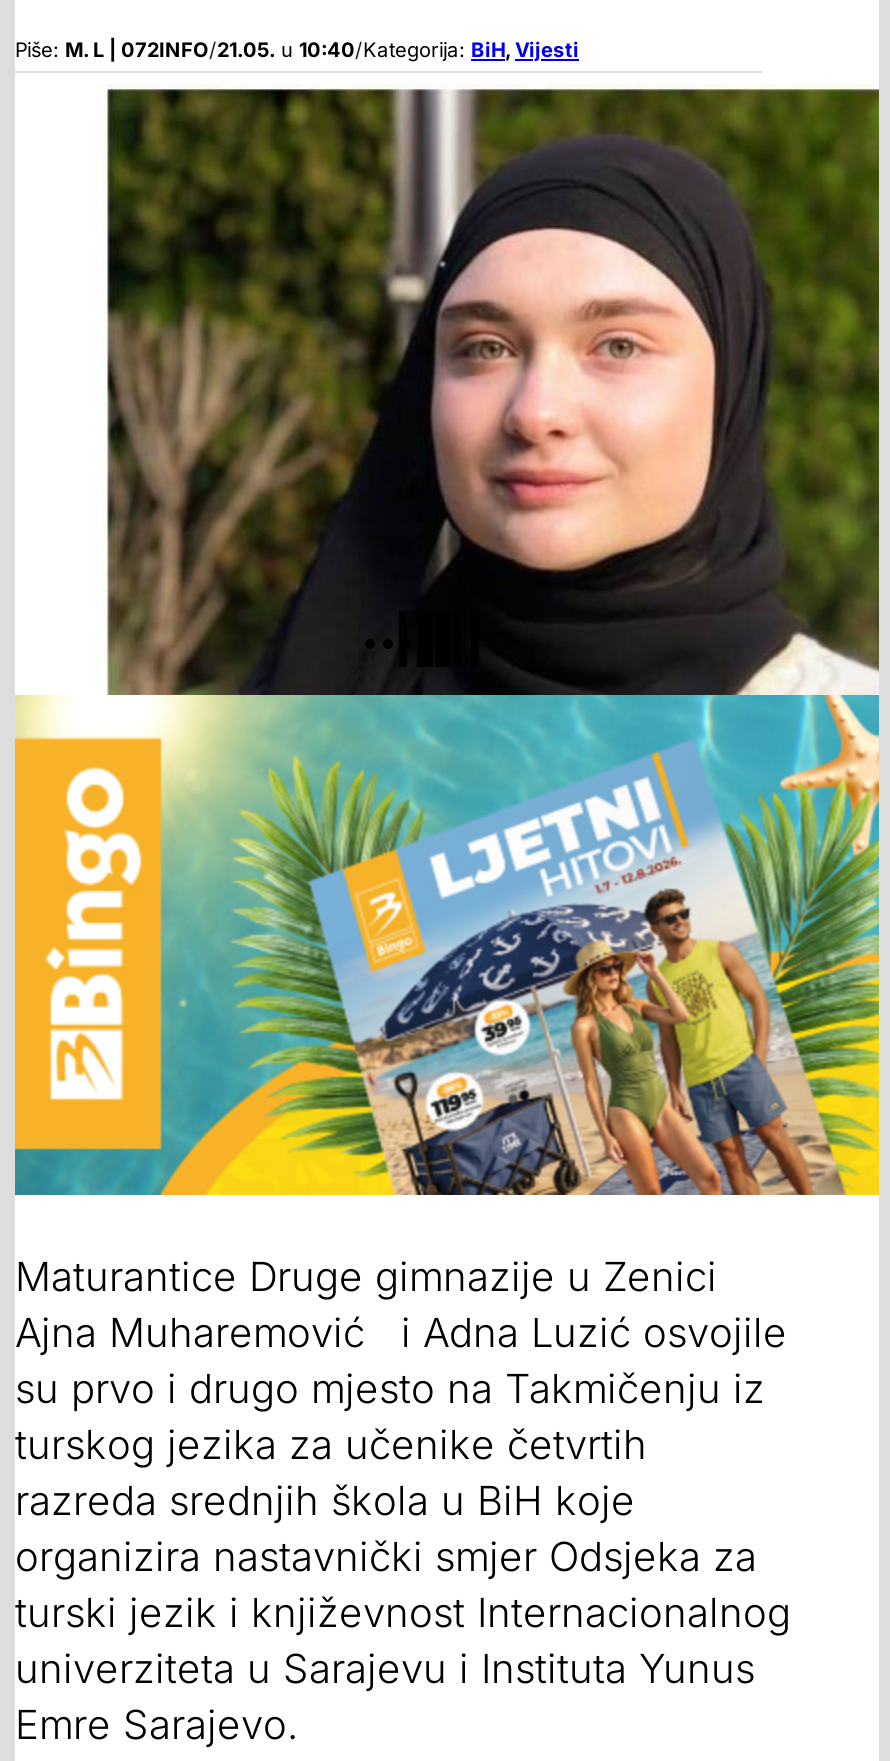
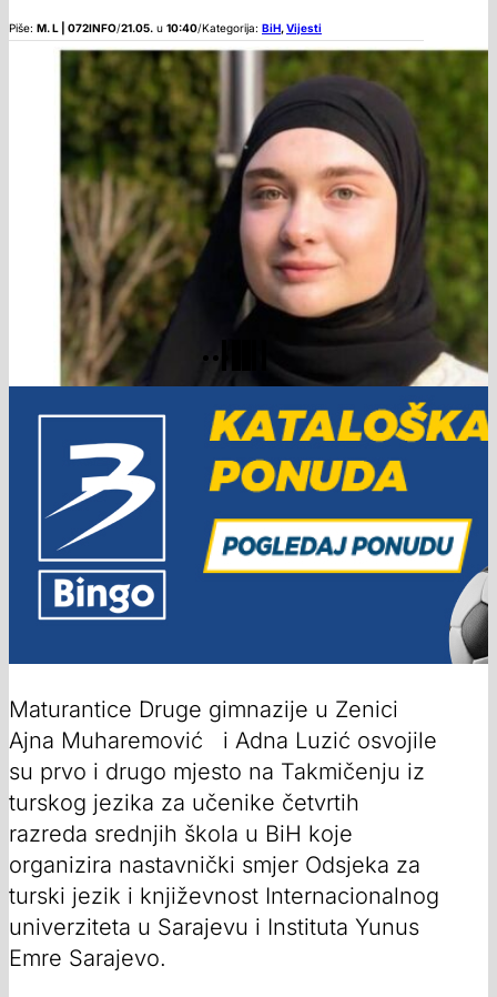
- [image]
+ [image]
